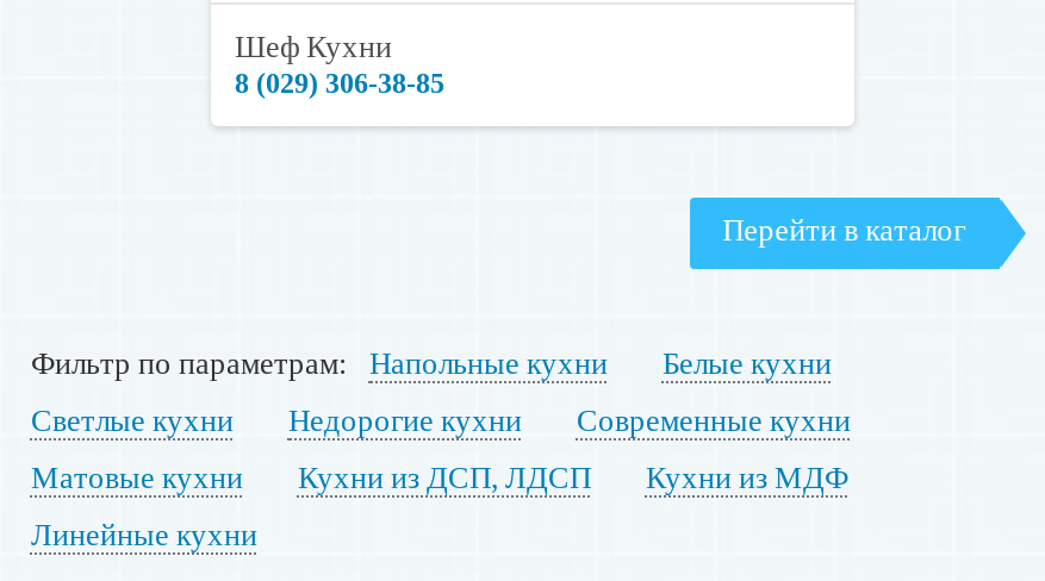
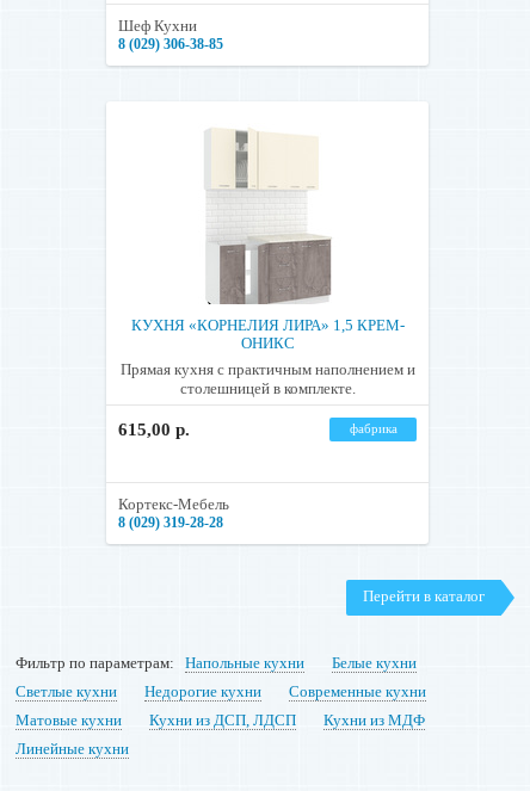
+ [image]
+ КУХНЯ «КОРНЕЛИЯ ЛИРА» 1,5 КРЕМ-
+ ОНИКС
+ Прямая кухня с практичным наполнением и
+ столешницей в комплекте.
+ фабрика
+ 615,00 р.

+ Кортекс-Мебель
+ 8 (029) 319-28-28
